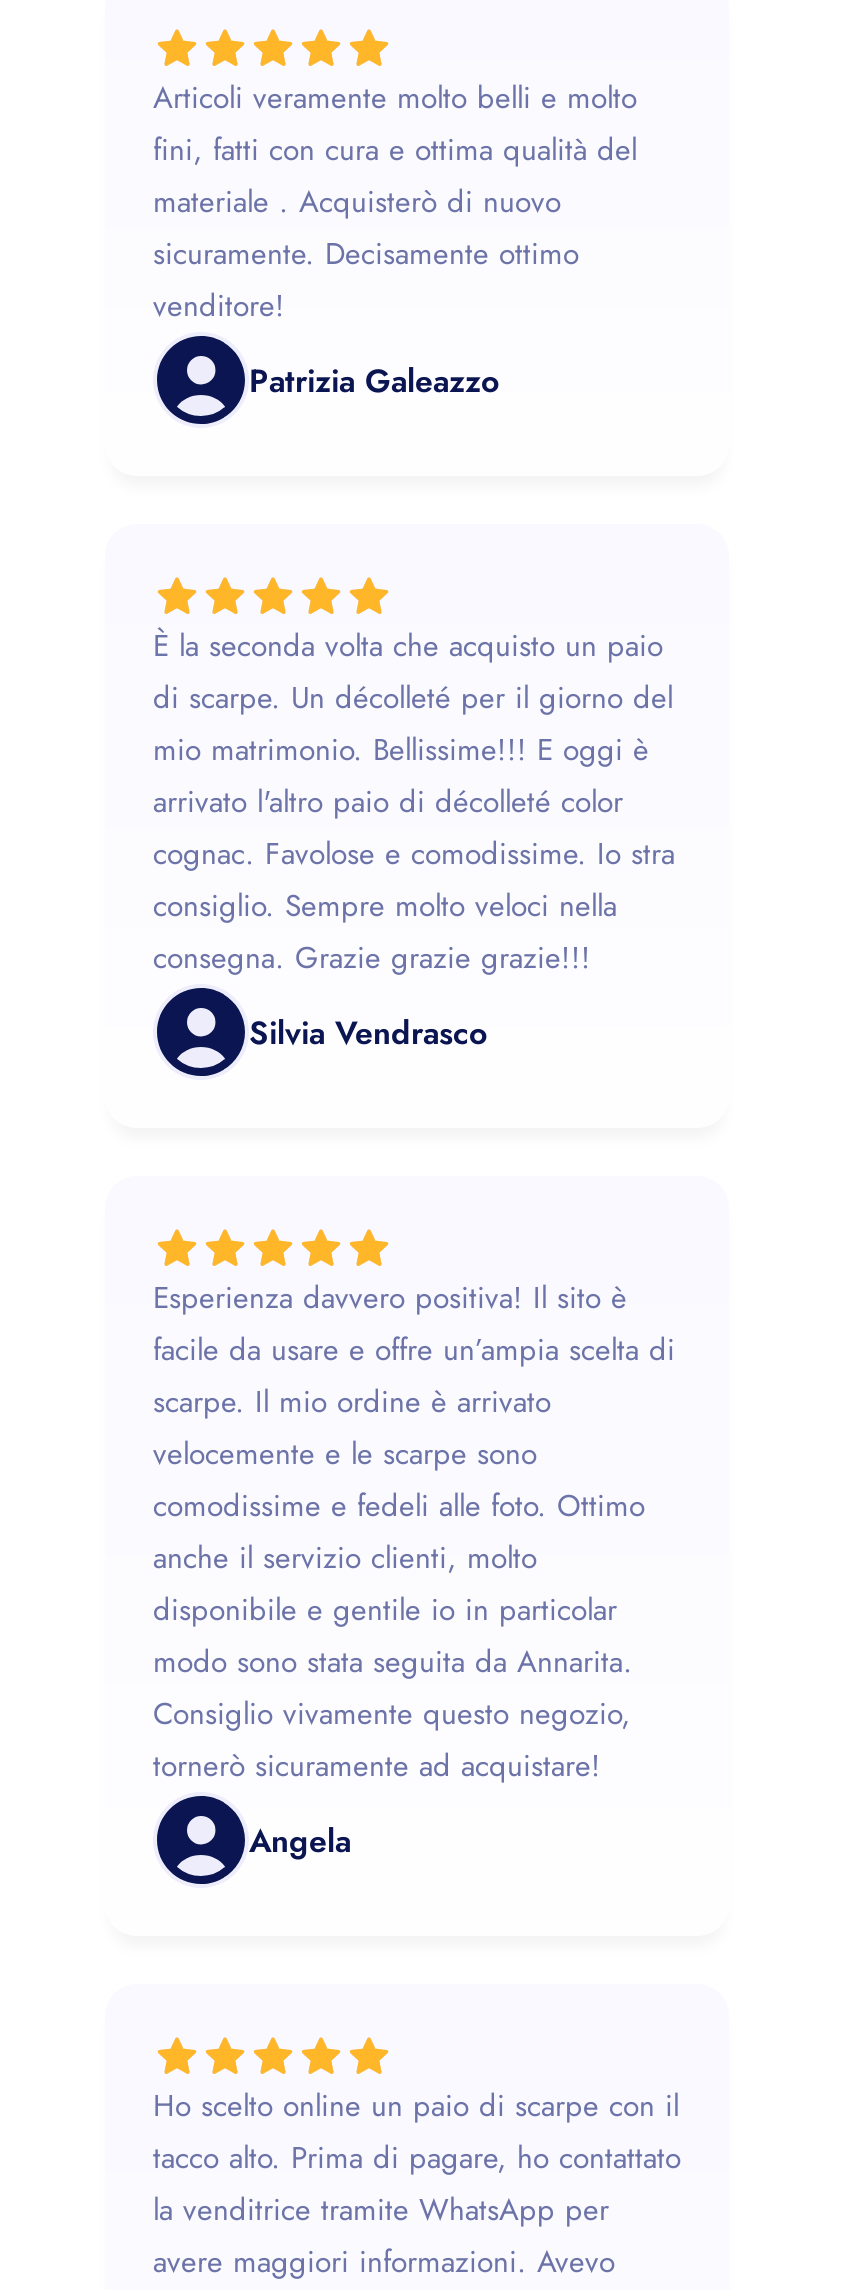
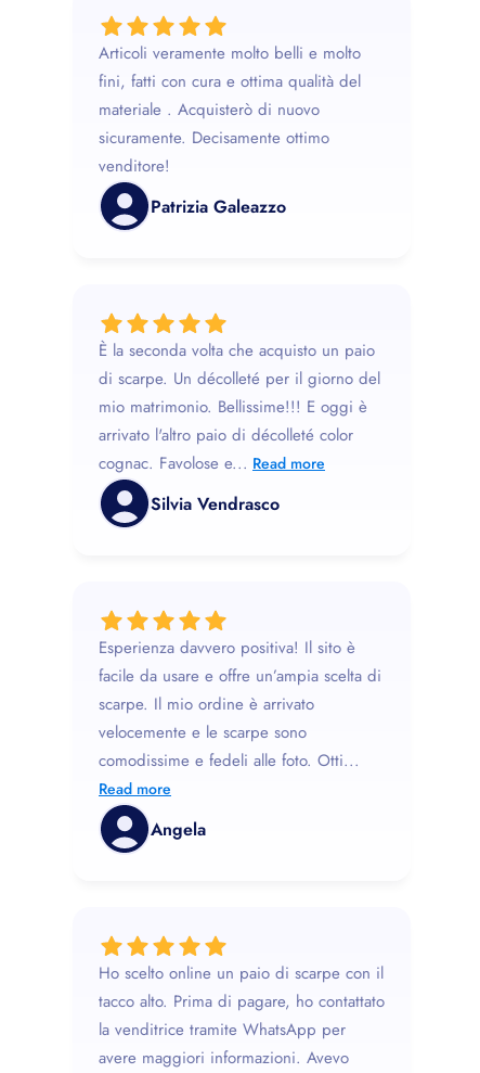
- cognac. Favolose e comodissime. Io stra
- consiglio. Sempre molto veloci nella
- consegna. Grazie grazie grazie!!!
+ cognac. Favolose e... Read more

- comodissime e fedeli alle foto. Ottimo
- anche il servizio clienti, molto
- disponibile e gentile io in particolar
- modo sono stata seguita da Annarita.
- Consiglio vivamente questo negozio,
- tornerò sicuramente ad acquistare!
+ comodissime e fedeli alle foto. Otti...
+ Read more
